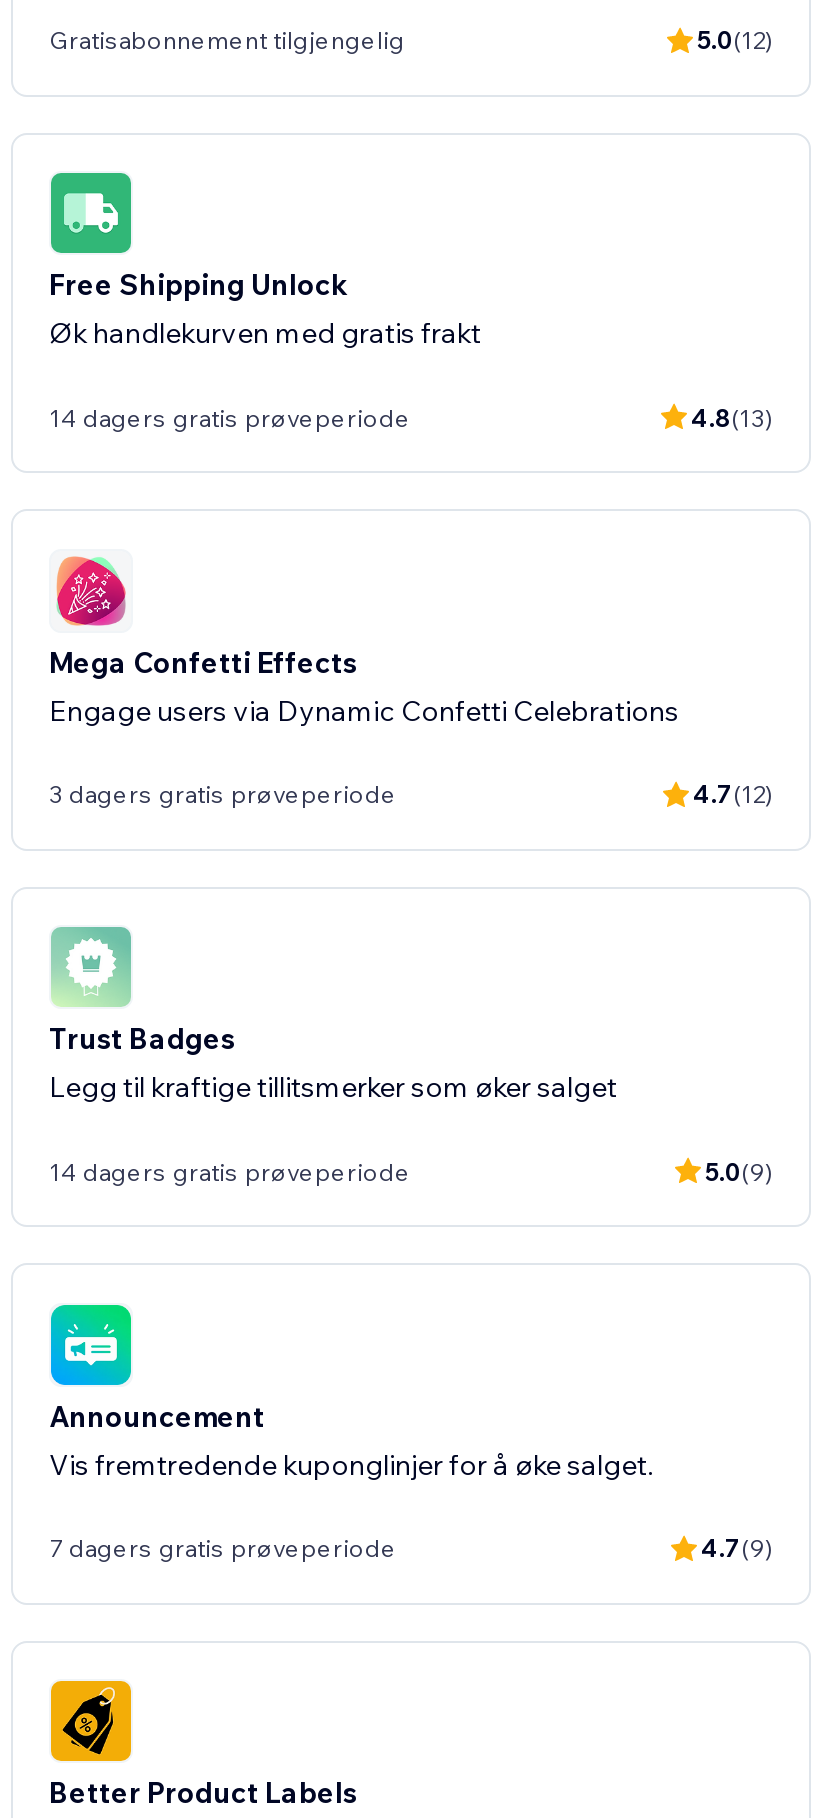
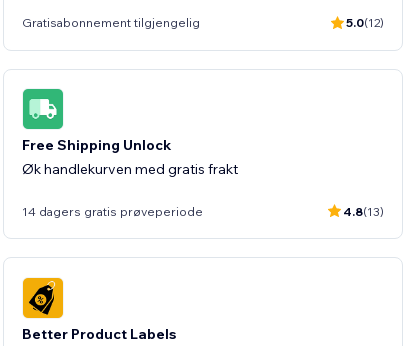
- [image]
- Mega Confetti Effects
- Engage users via Dynamic Confetti Celebrations
- 3 dagers gratis prøveperiode
- 4.7(12)

- [image]
- Trust Badges
- Legg til kraftige tillitsmerker som øker salget
- 14 dagers gratis prøveperiode
- 5.0(9)

- [image]
- Announcement
- Vis fremtredende kuponglinjer for å øke salget.
- 7 dagers gratis prøveperiode
- 4.7(9)
